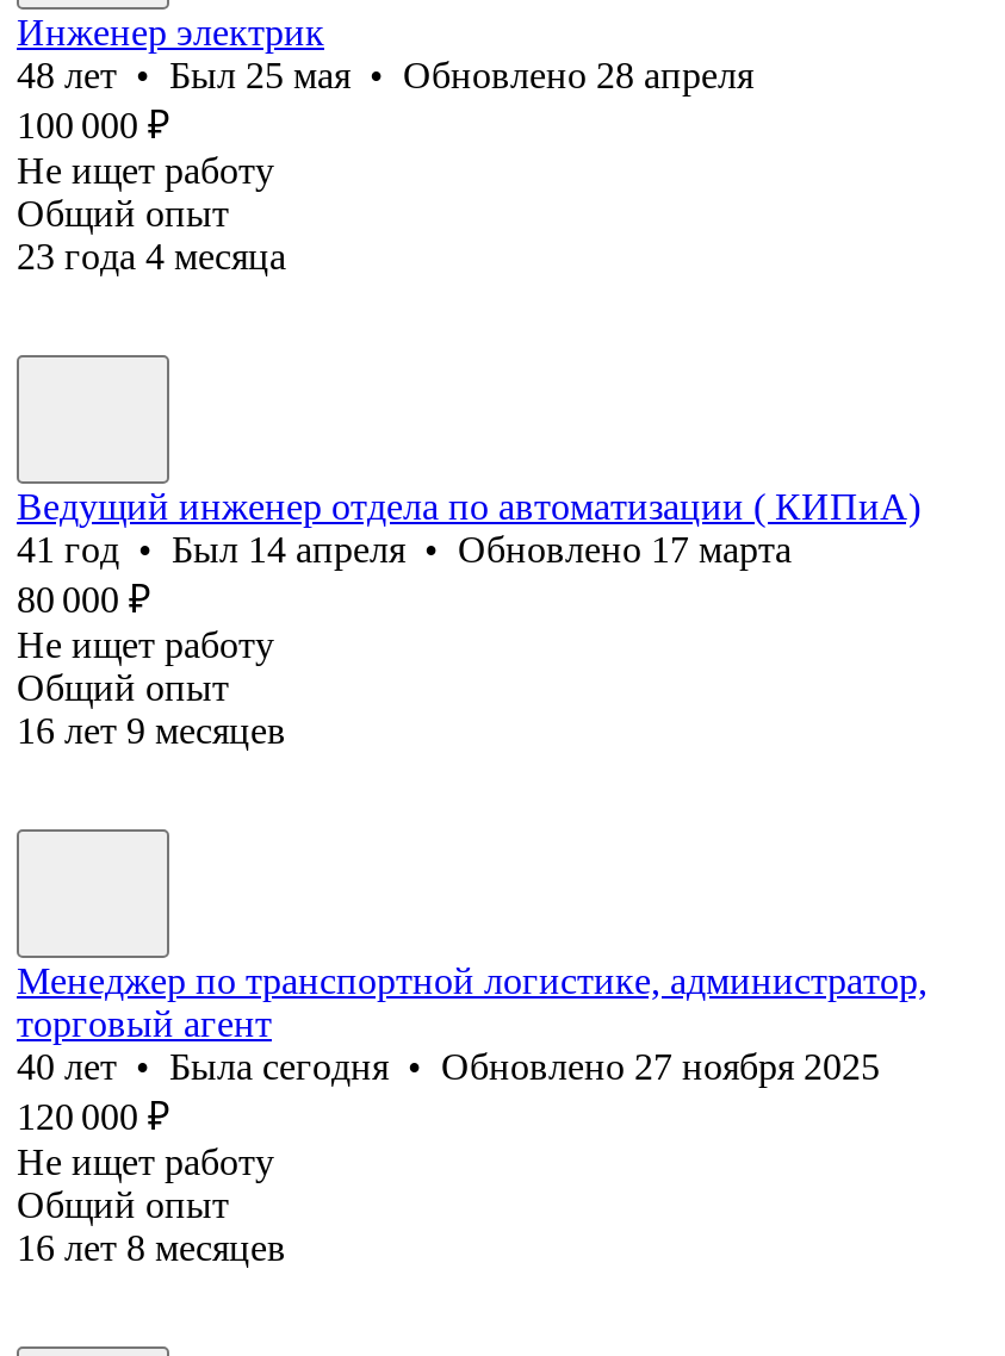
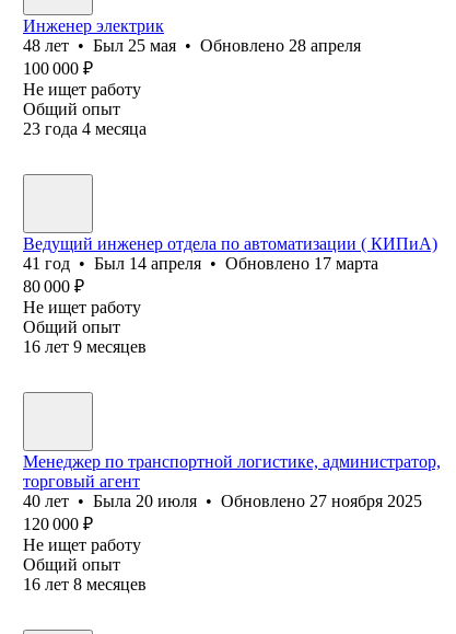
- 40 лет • Была сегодня • Обновлено 27 ноября 2025
+ 40 лет • Была 20 июля • Обновлено 27 ноября 2025
